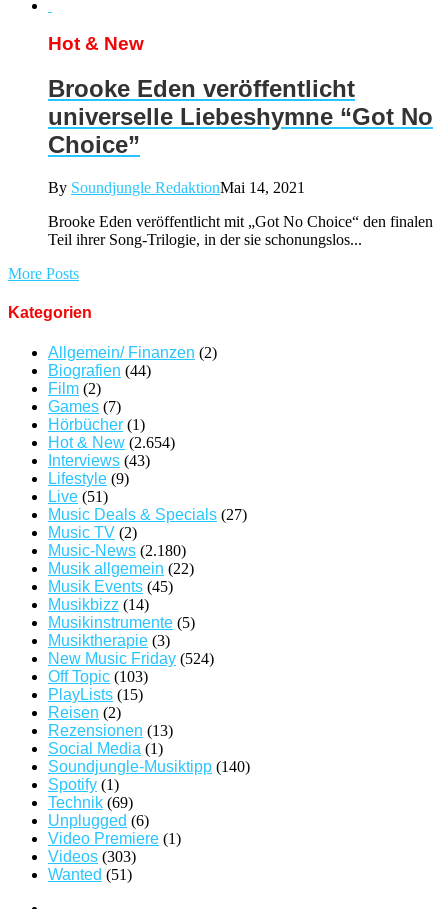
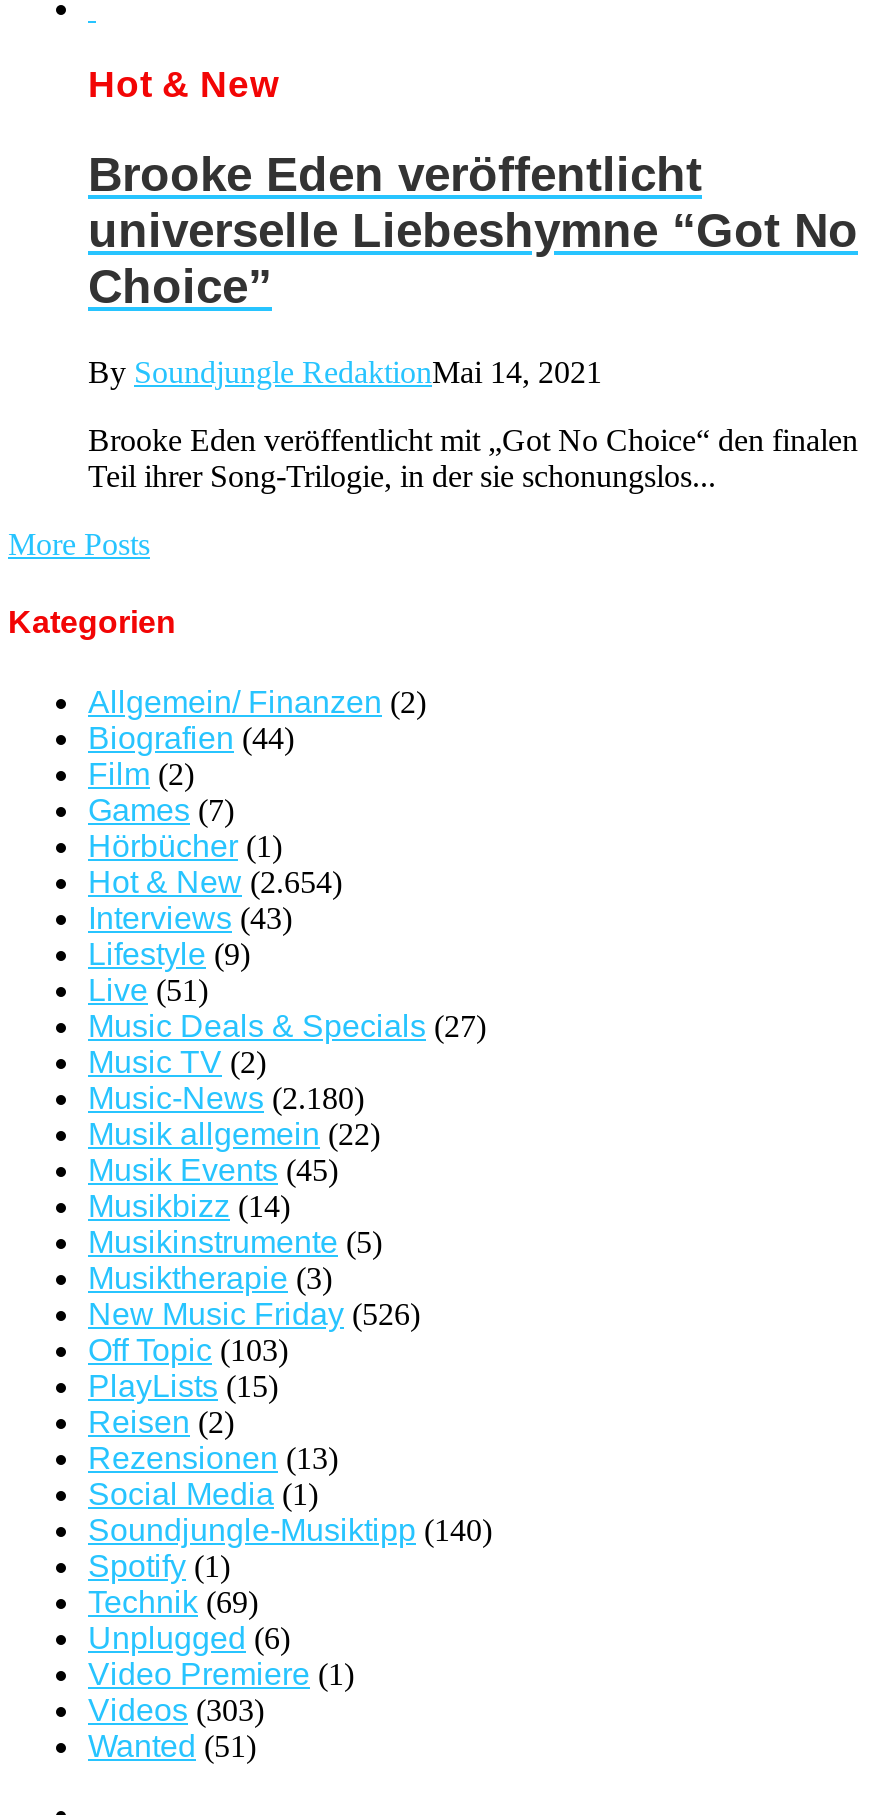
- New Music Friday (524)
+ New Music Friday (526)
